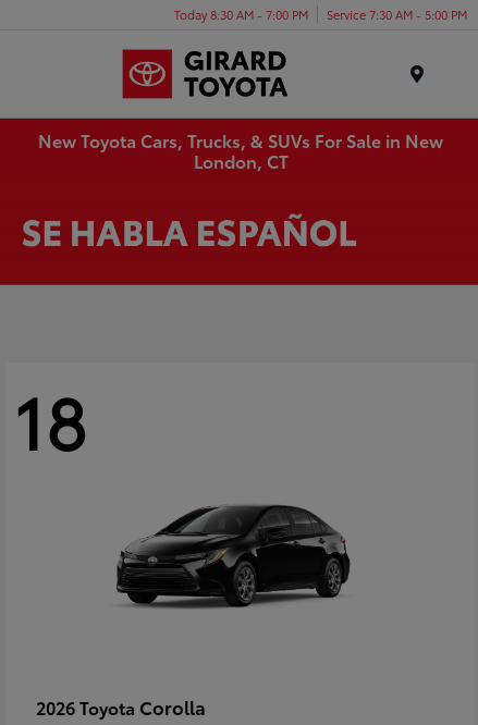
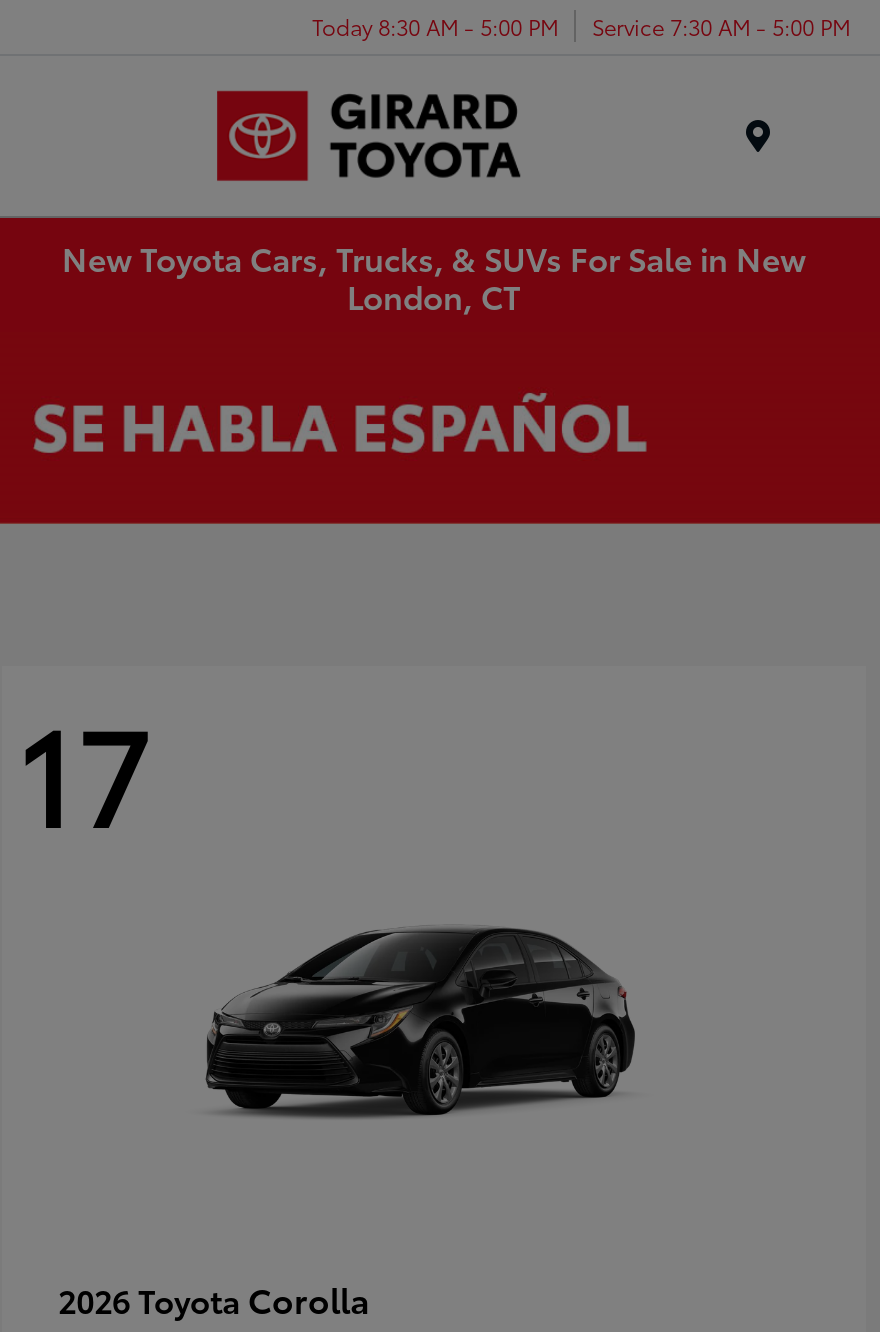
- Today 8:30 AM - 7:00 PM Service 7:30 AM - 5:00 PM
+ Today 8:30 AM - 5:00 PM Service 7:30 AM - 5:00 PM

- 18
+ 17
